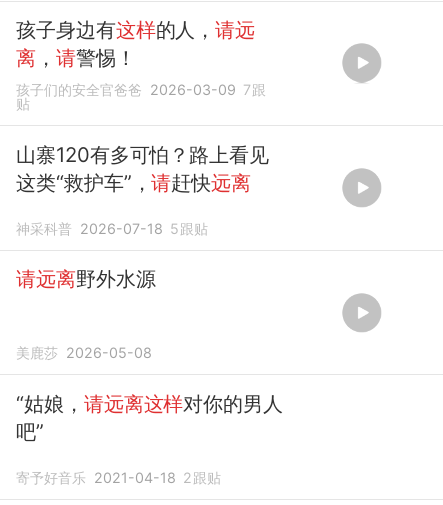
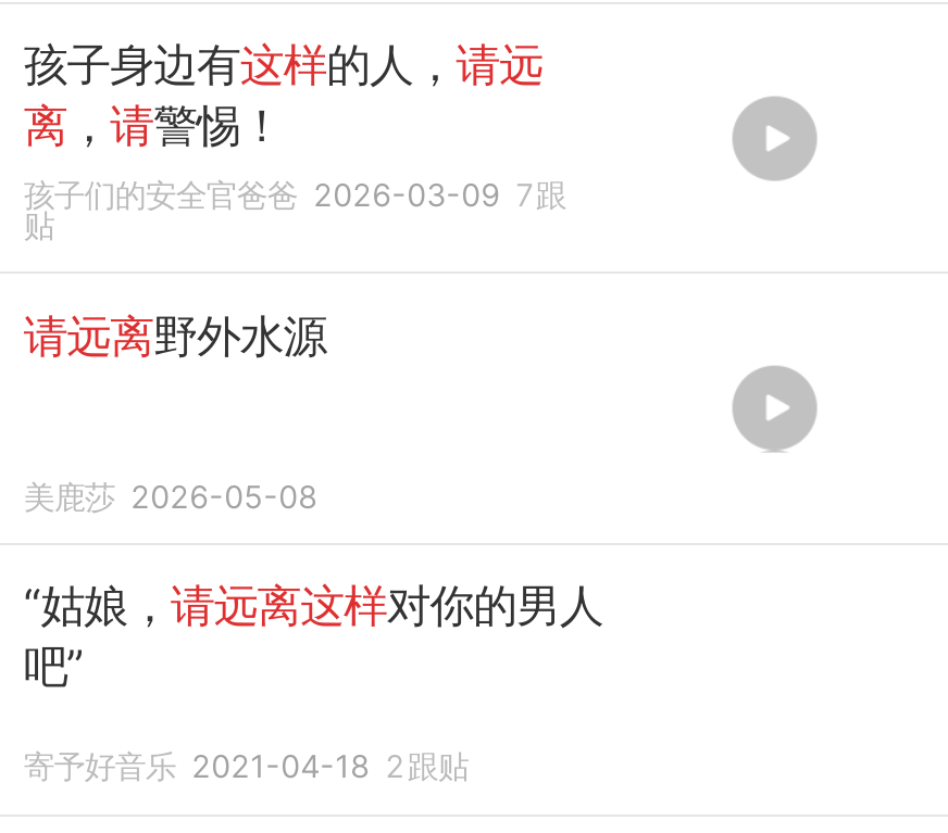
- 山寨120有多可怕？路上看见
- 这类“救护车”，请赶快远离
- 神采科普 2026-07-18 5 跟贴
